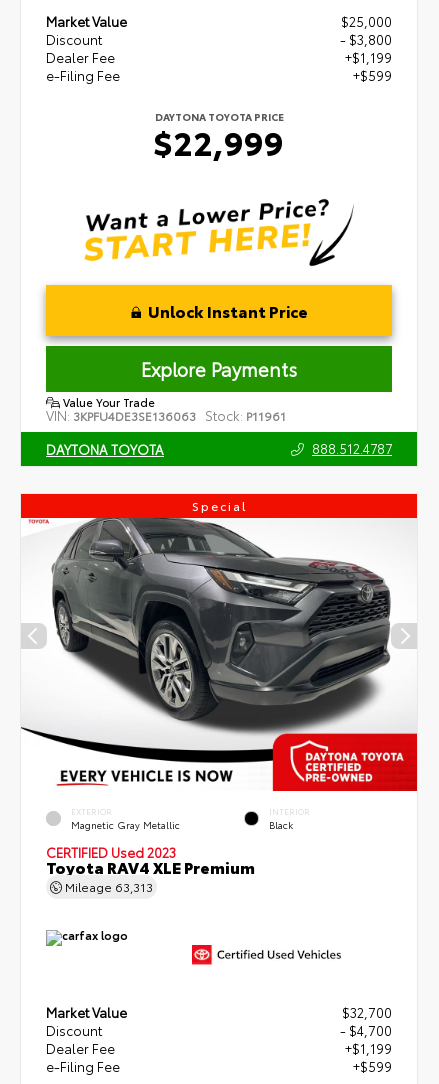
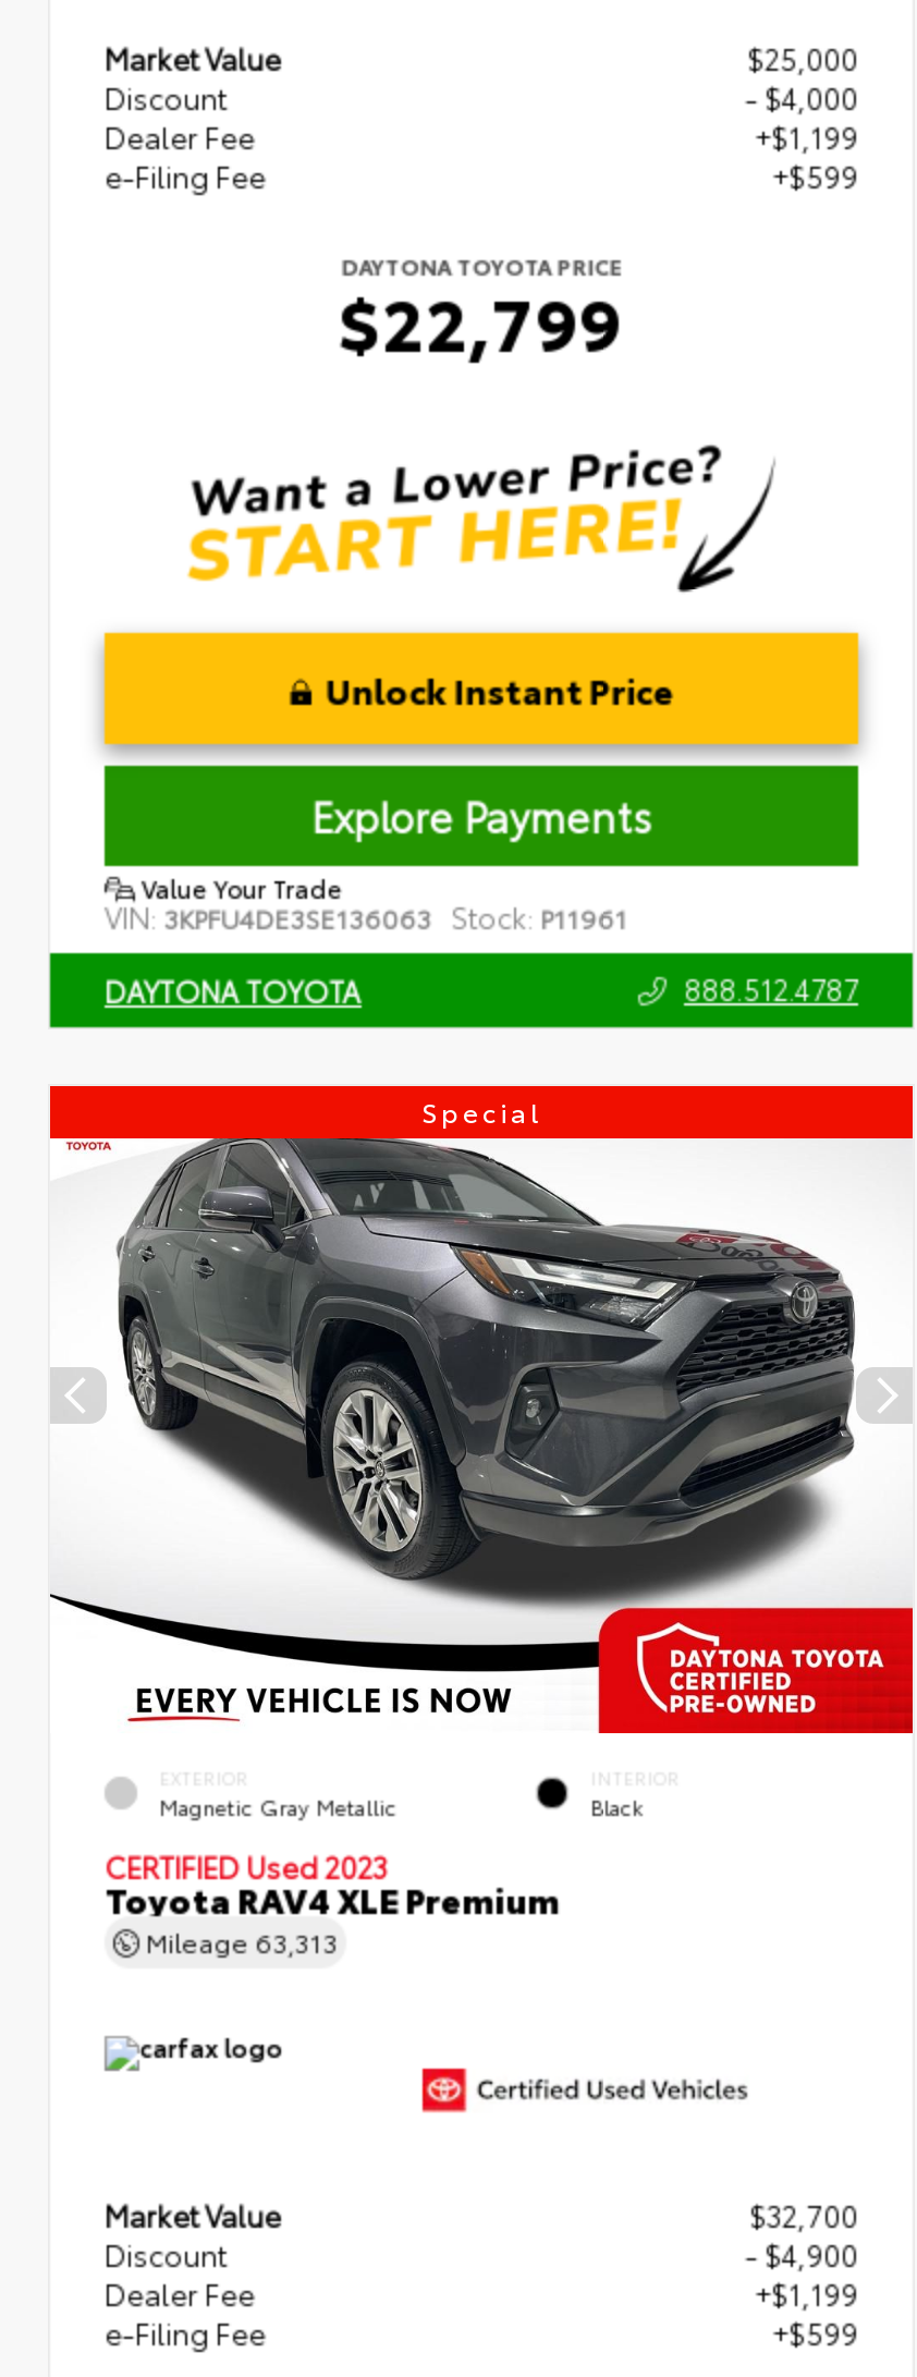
- - $3,800
+ - $4,000

- $22,999
+ $22,799

- - $4,700
+ - $4,900
